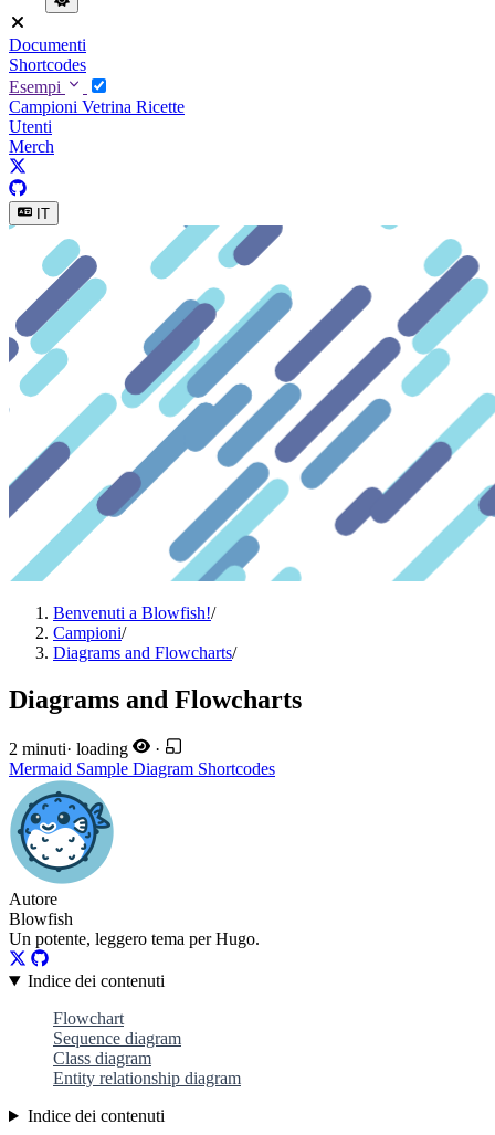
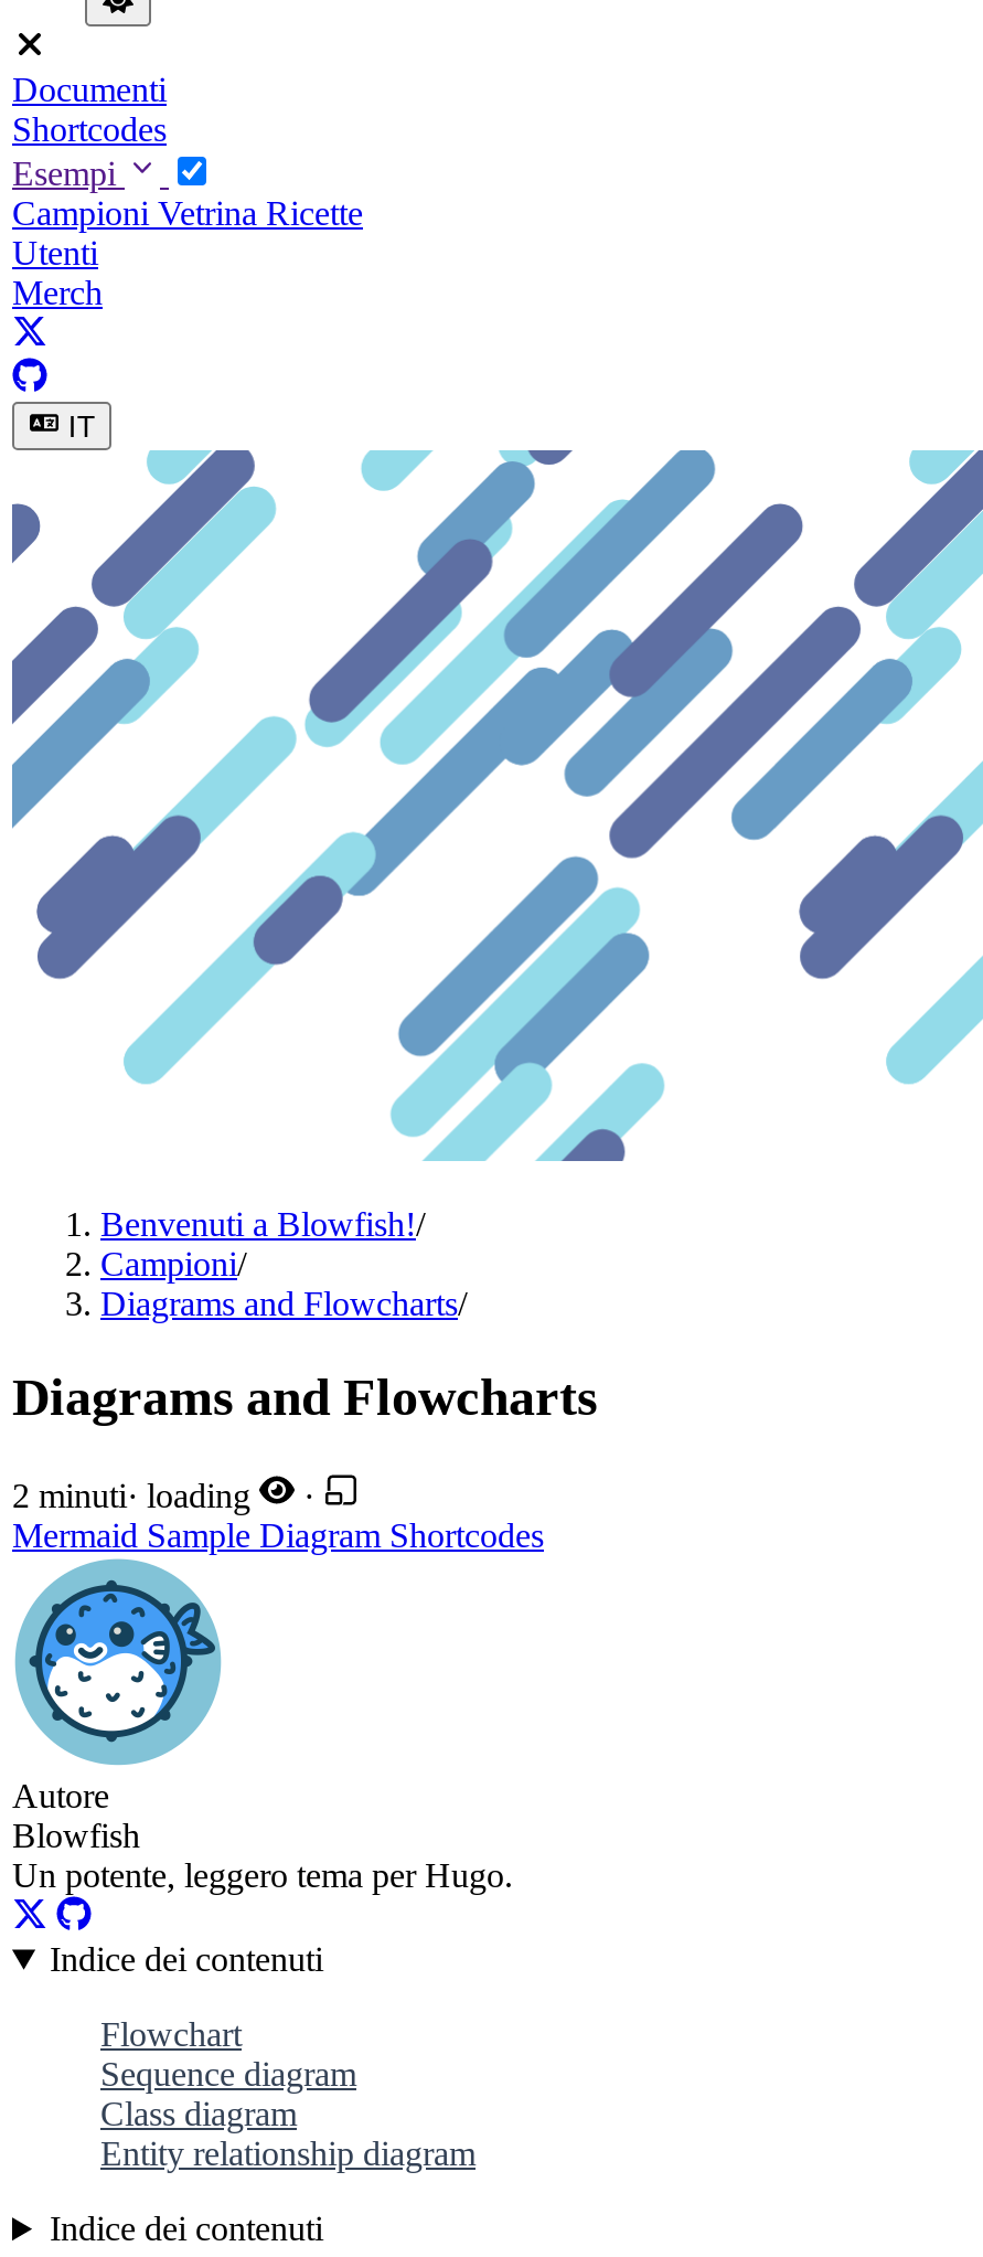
- [image]
+ [image]
